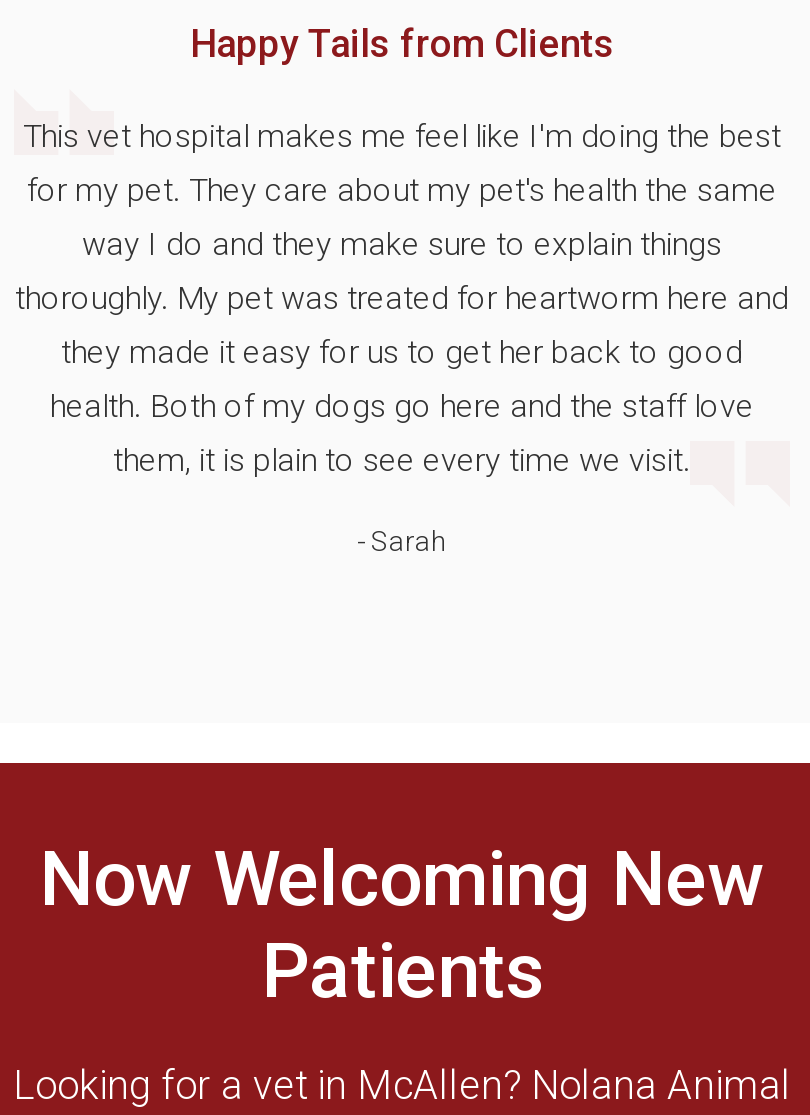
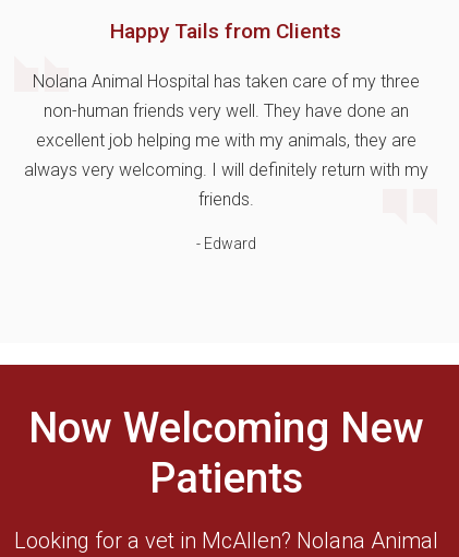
- This vet hospital makes me feel like I'm doing the best
- for my pet. They care about my pet's health the same
- way I do and they make sure to explain things
- thoroughly. My pet was treated for heartworm here and
- they made it easy for us to get her back to good
- health. Both of my dogs go here and the staff love
- them, it is plain to see every time we visit.
+ Nolana Animal Hospital has taken care of my three
+ non-human friends very well. They have done an
+ excellent job helping me with my animals, they are
+ always very welcoming. I will definitely return with my
+ friends.

- - Sarah
+ - Edward
